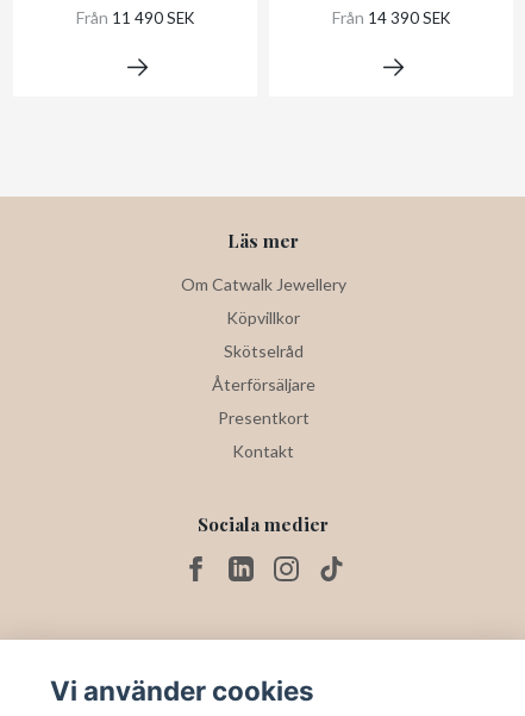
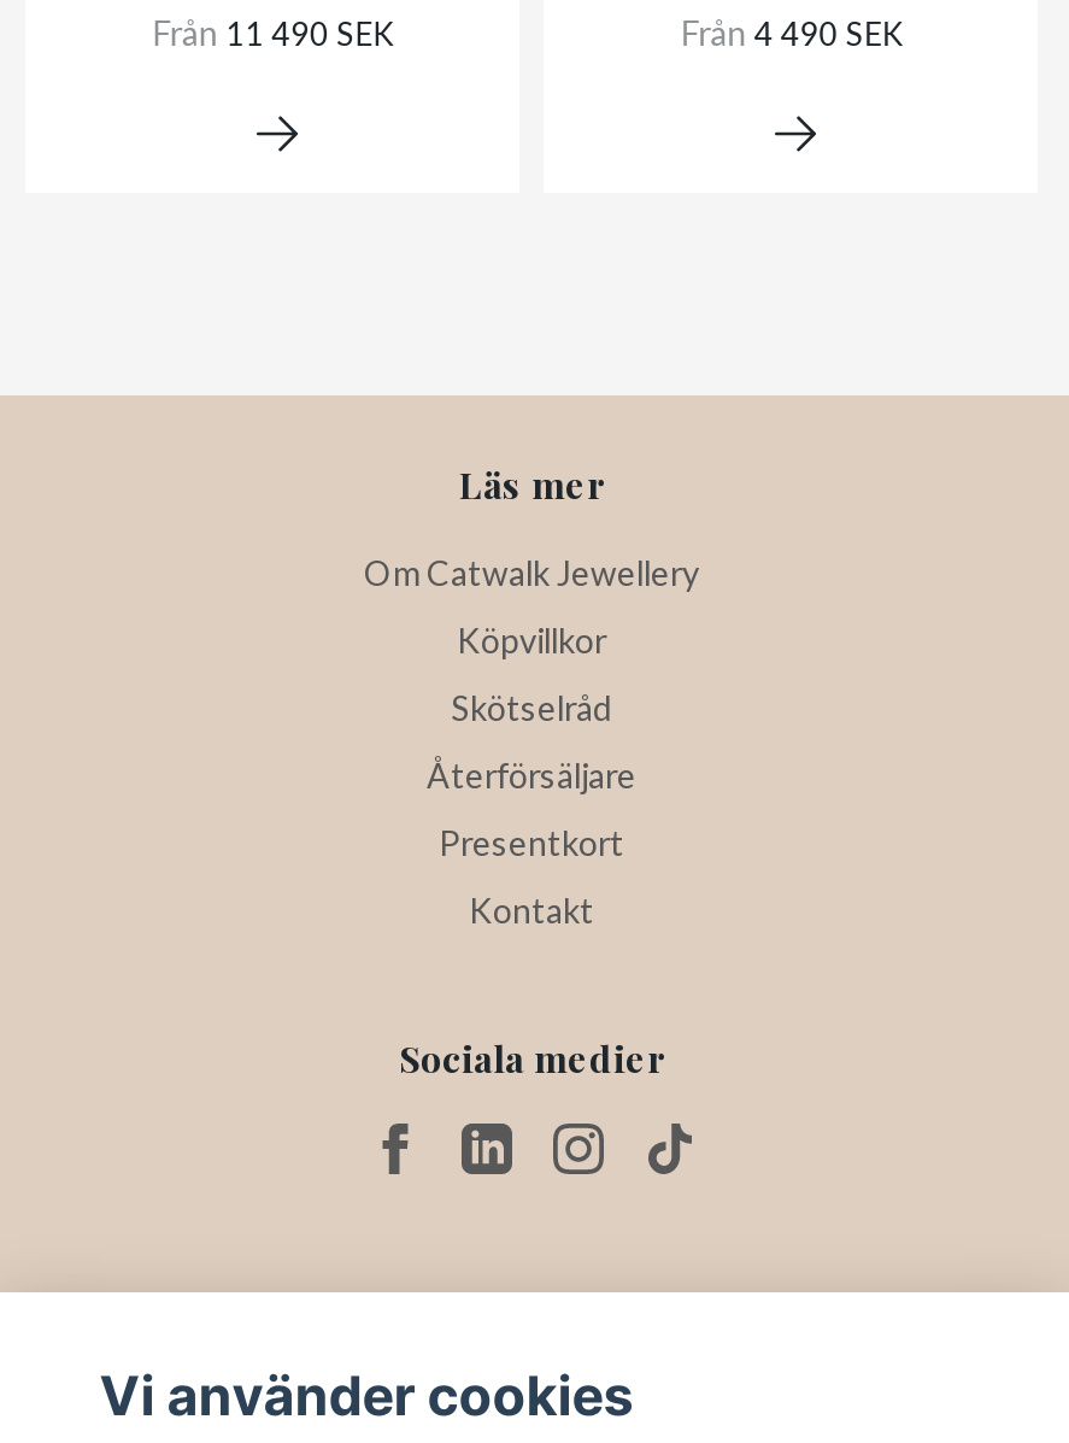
- Från 14 390 SEK
+ Från 4 490 SEK
